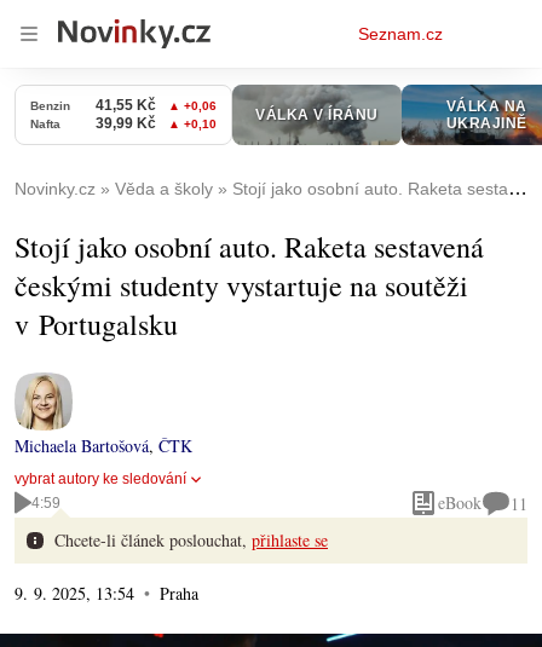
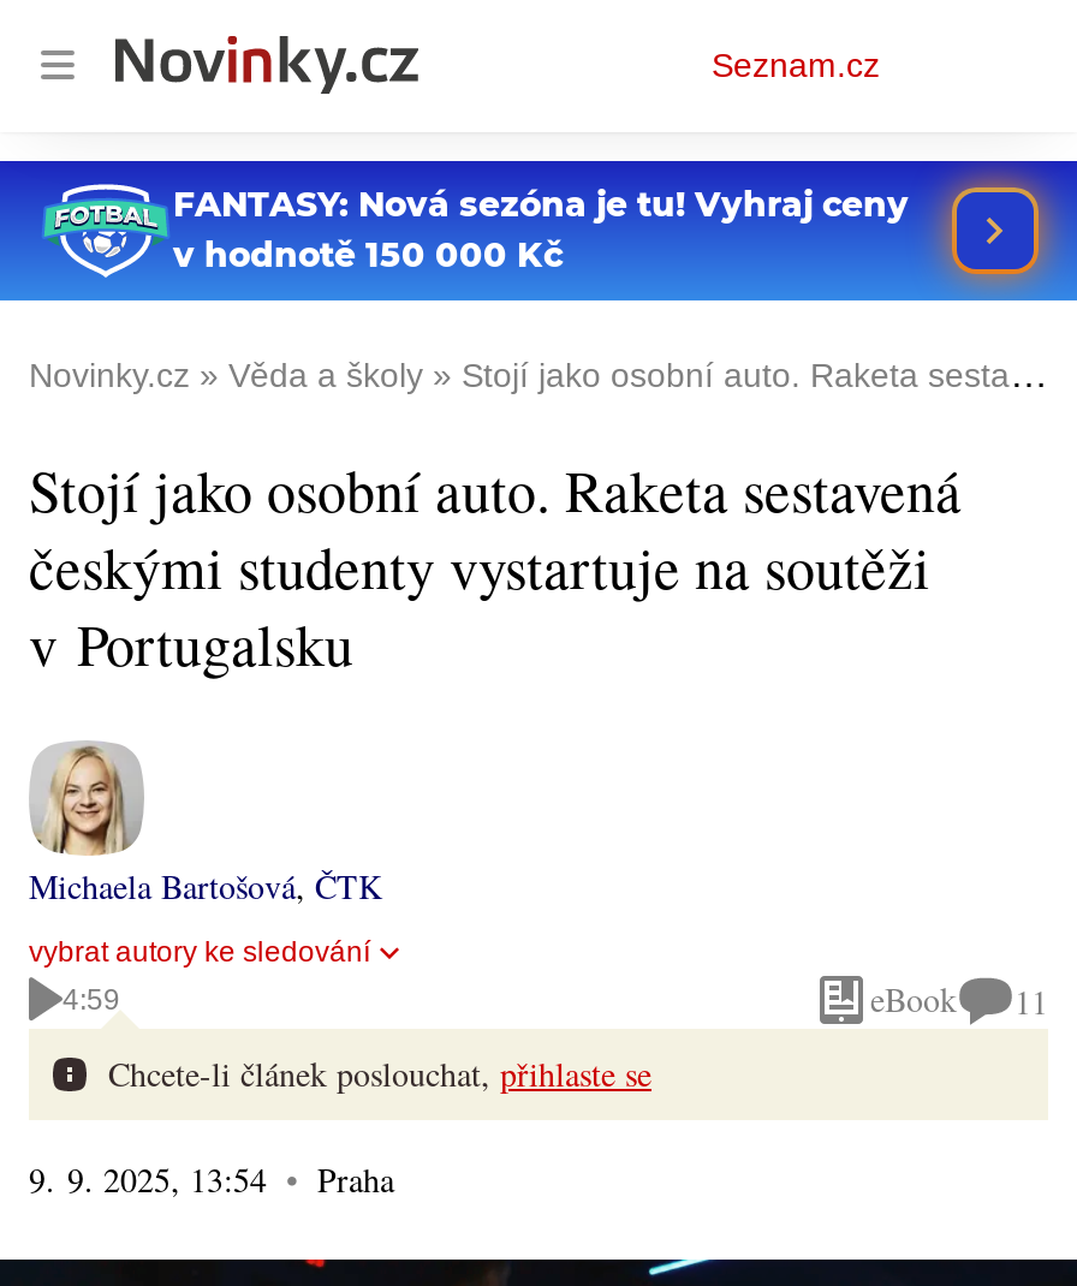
- [image]
+ [image]
